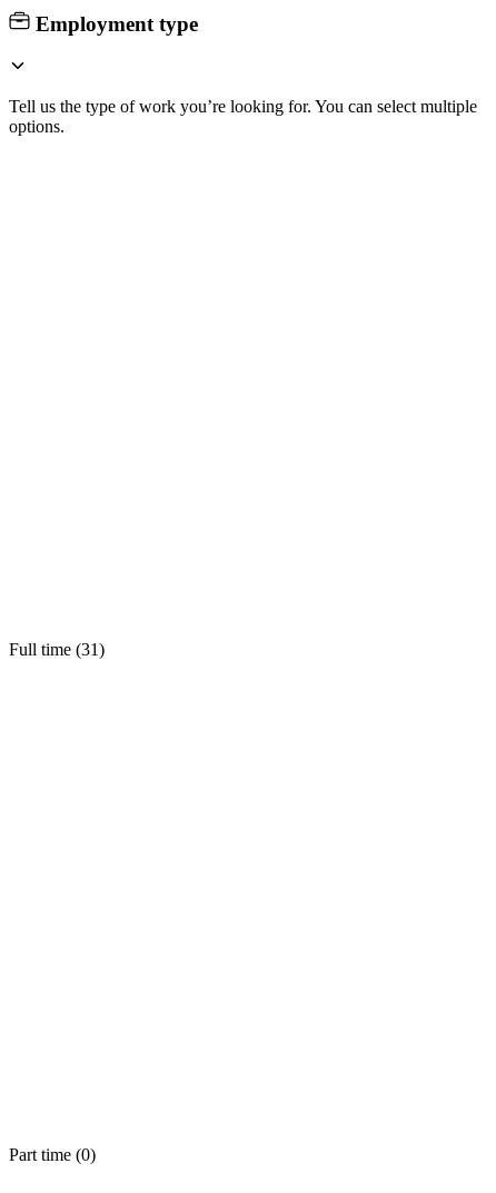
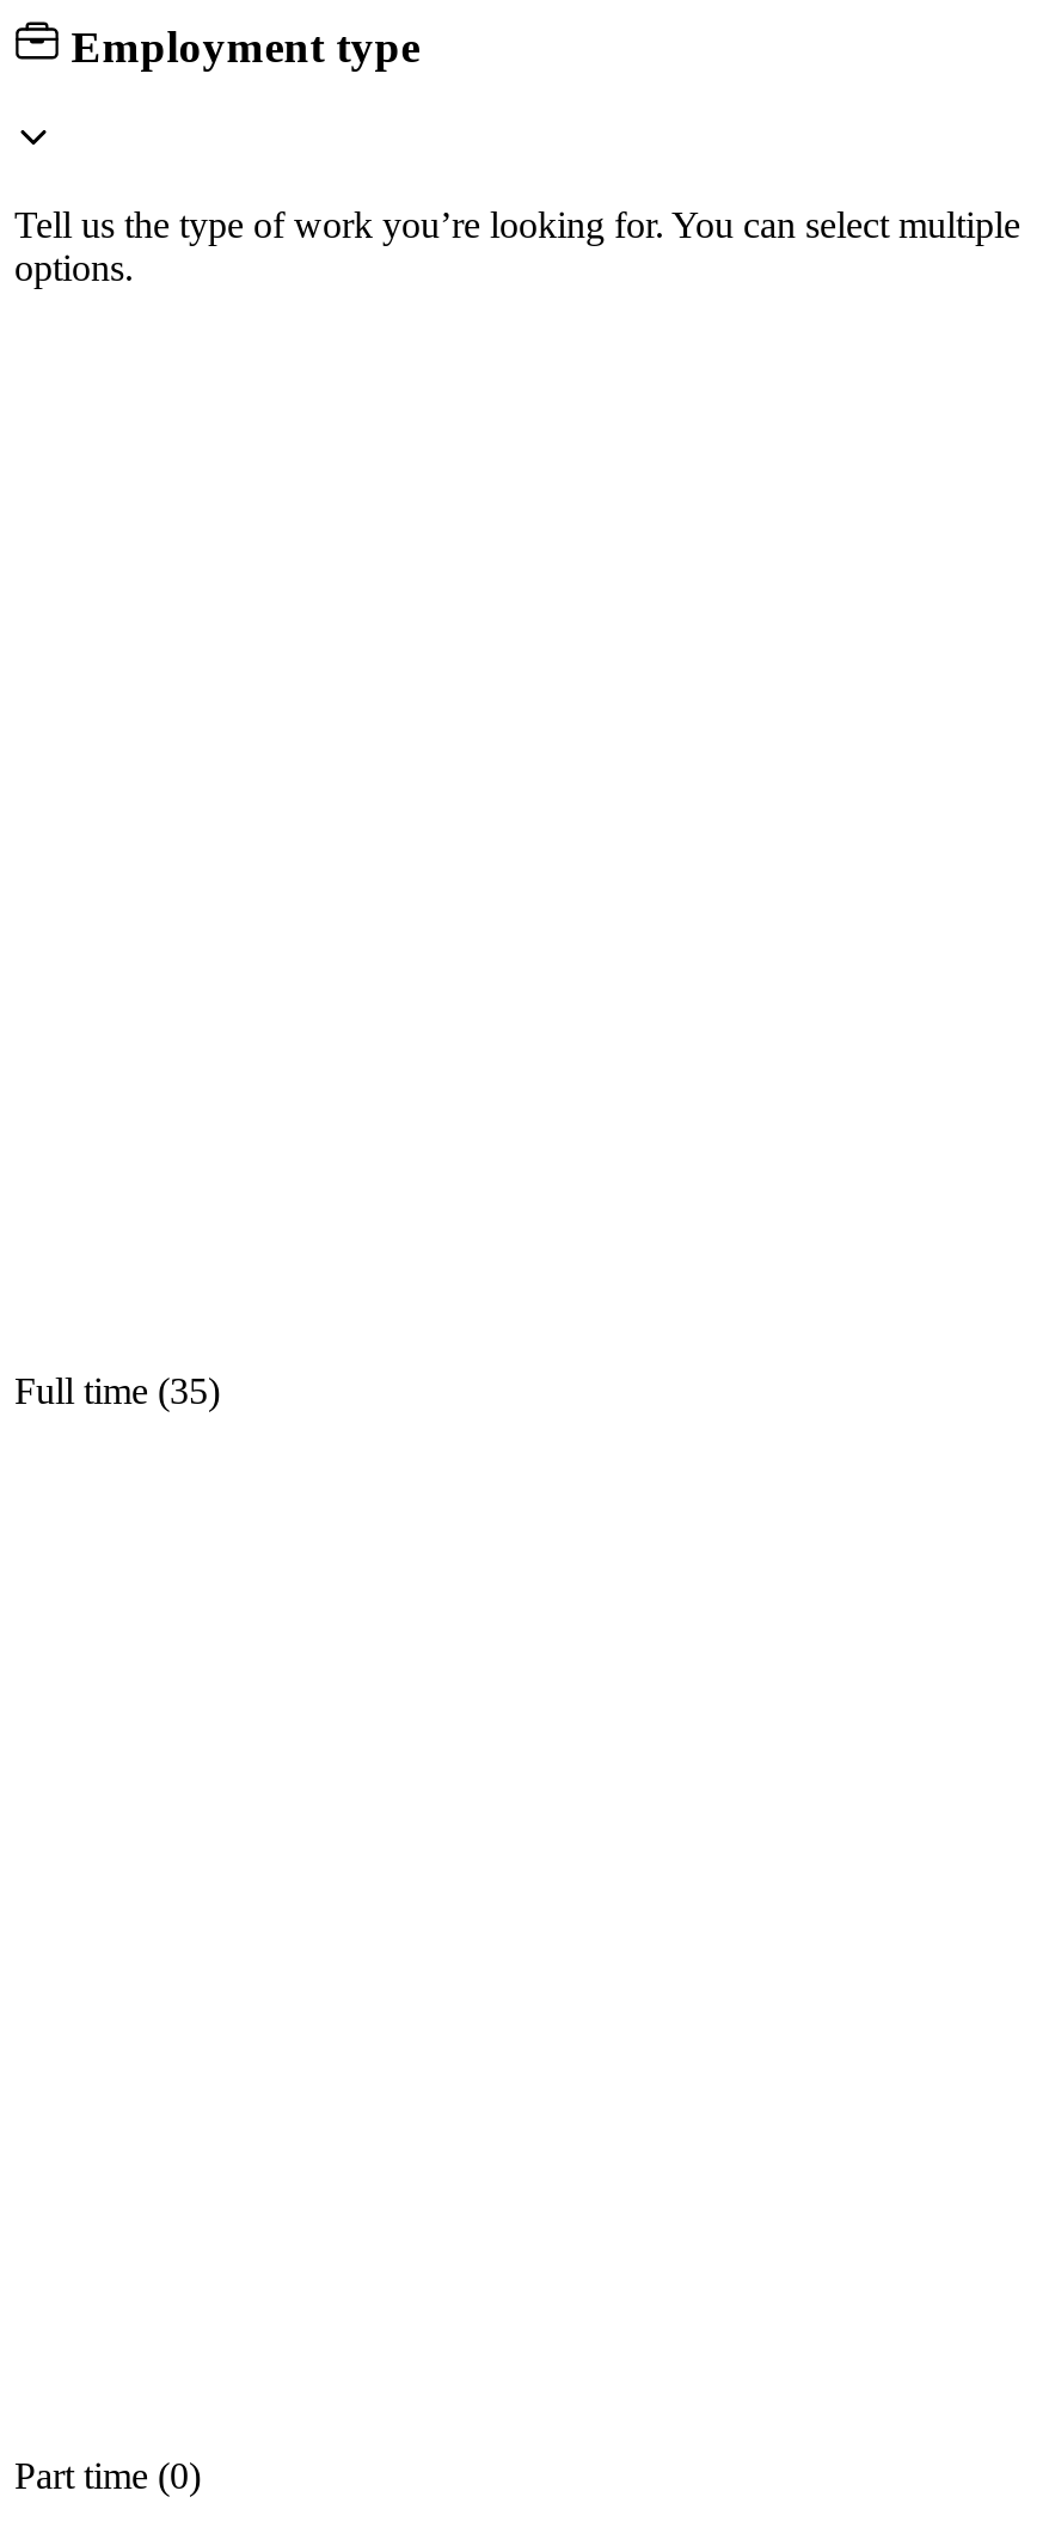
- Full time (31)
+ Full time (35)
